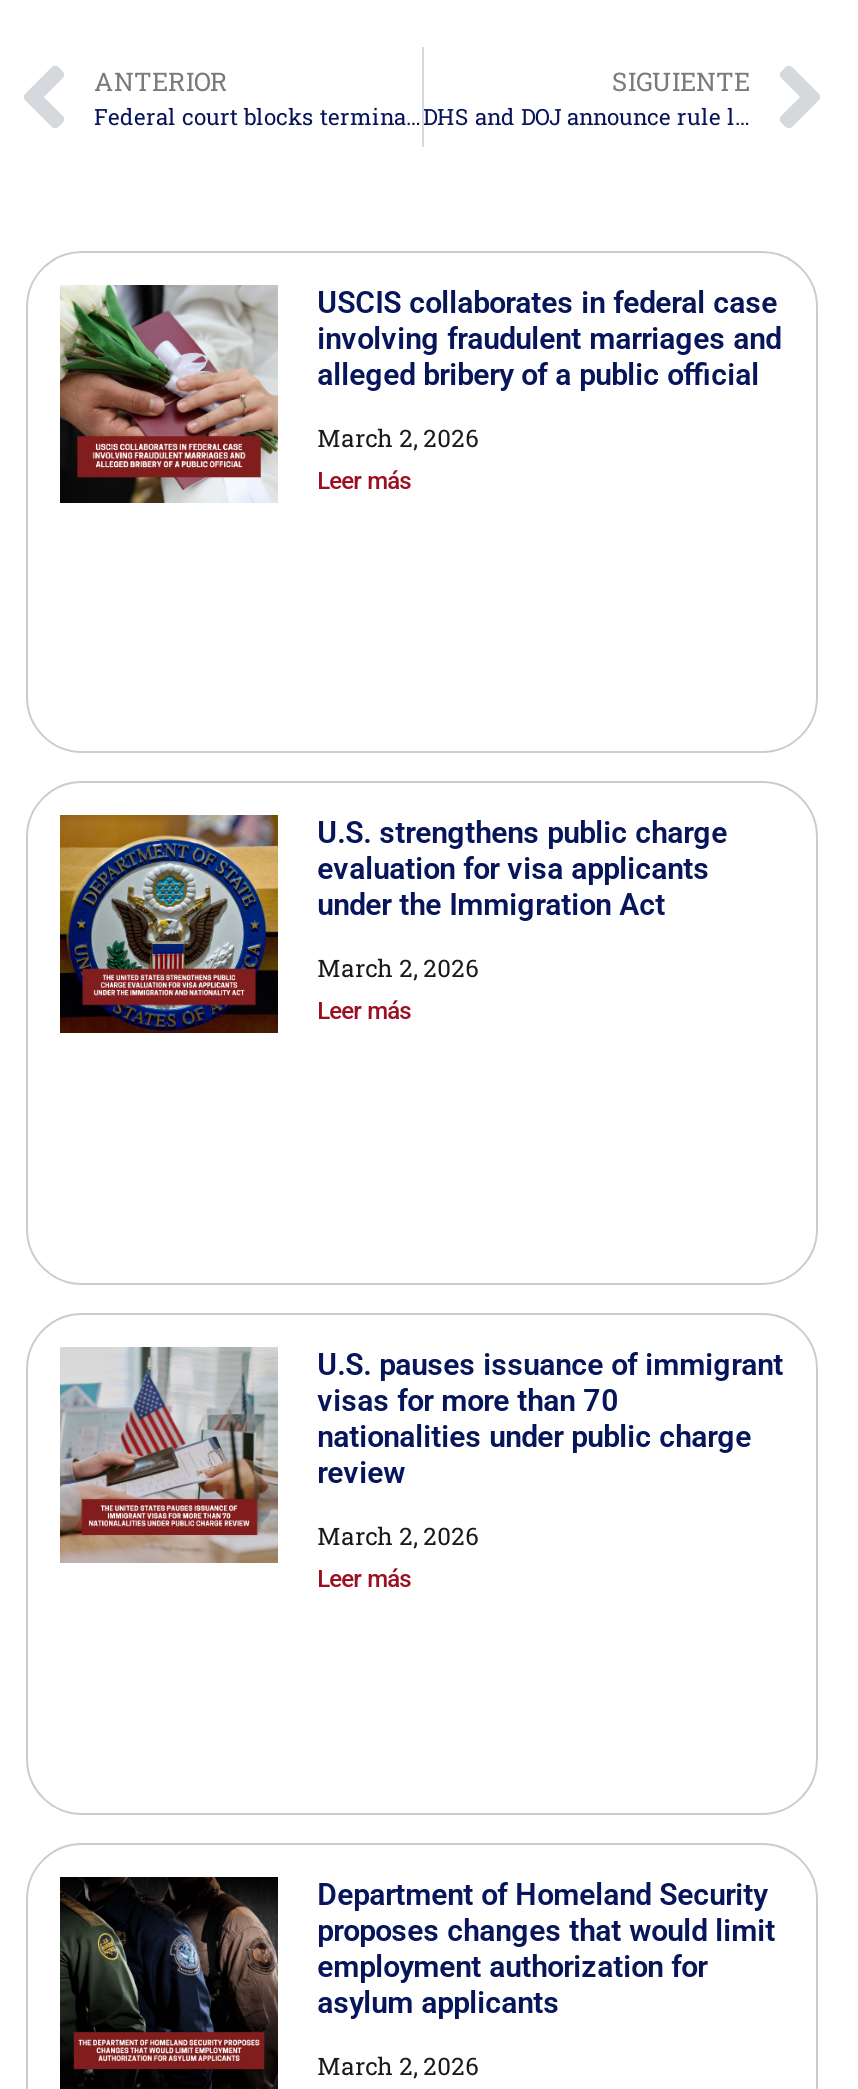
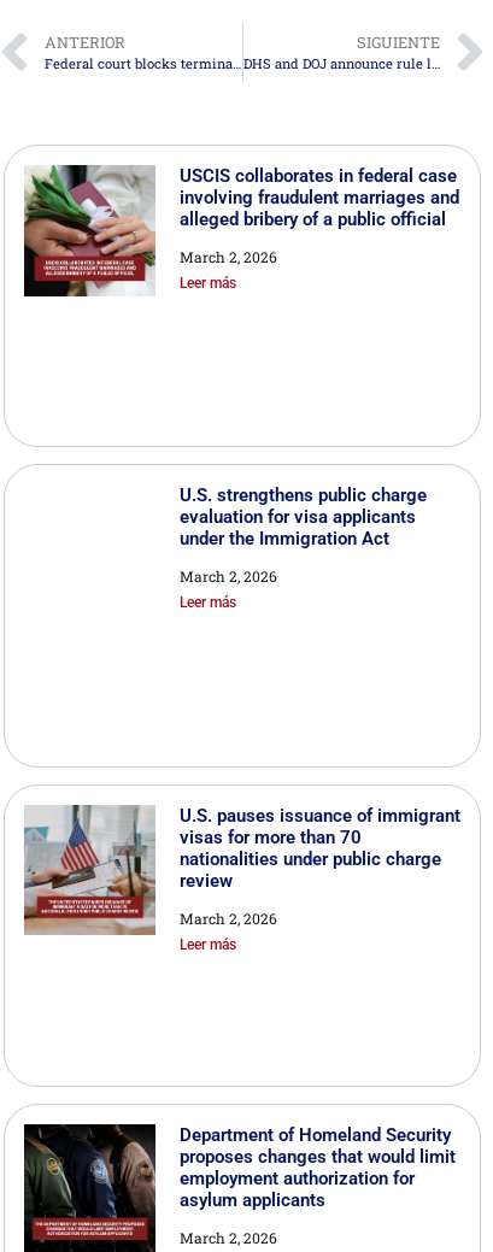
- [image]
